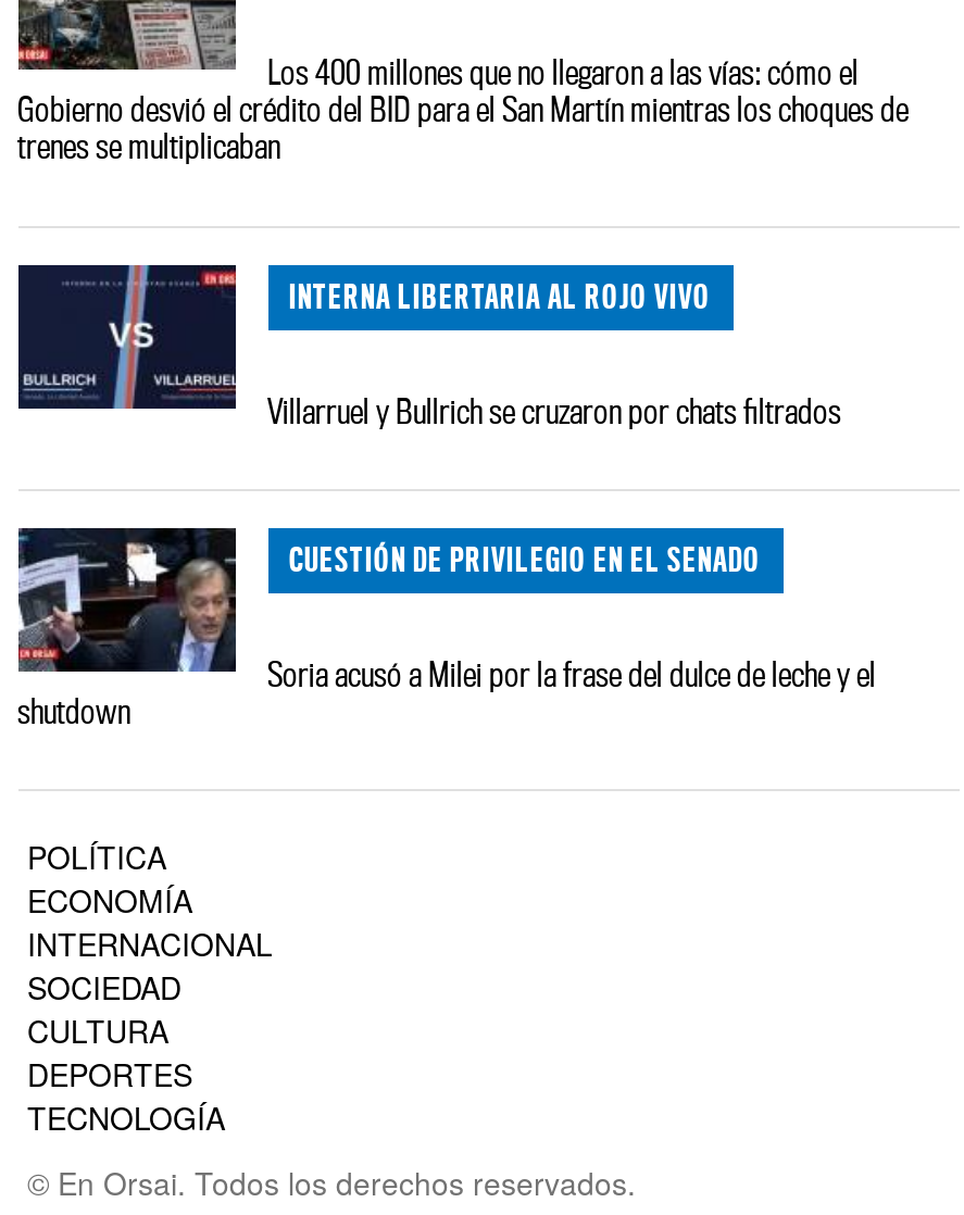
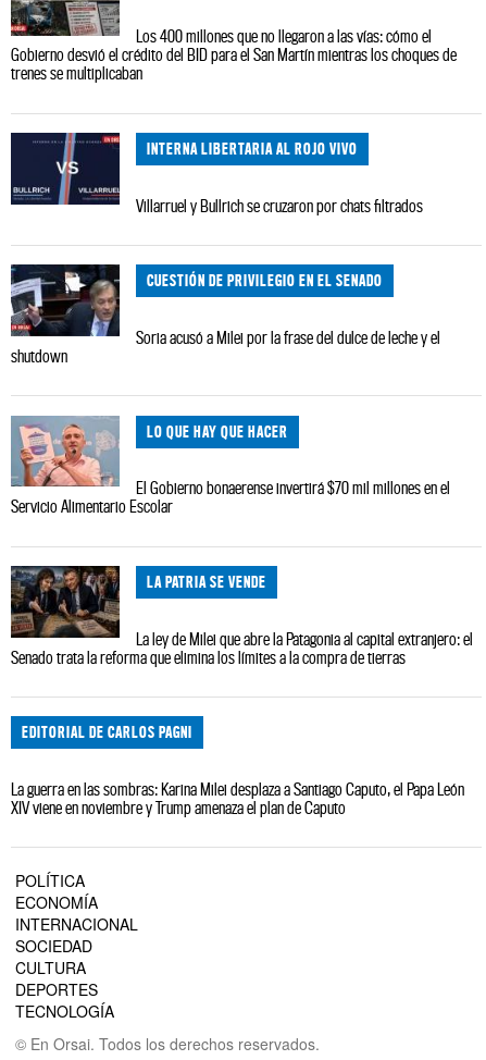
+ [image]
+ LO QUE HAY QUE HACER
+ El Gobierno bonaerense invertirá $70 mil millones en el
+ Servicio Alimentario Escolar

+ [image]
+ LA PATRIA SE VENDE
+ La ley de Milei que abre la Patagonia al capital extranjero: el
+ Senado trata la reforma que elimina los límites a la compra de tierras

+ EDITORIAL DE CARLOS PAGNI
+ La guerra en las sombras: Karina Milei desplaza a Santiago Caputo, el Papa León
+ XIV viene en noviembre y Trump amenaza el plan de Caputo
